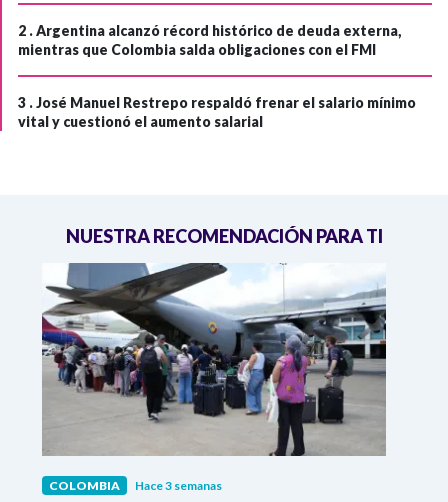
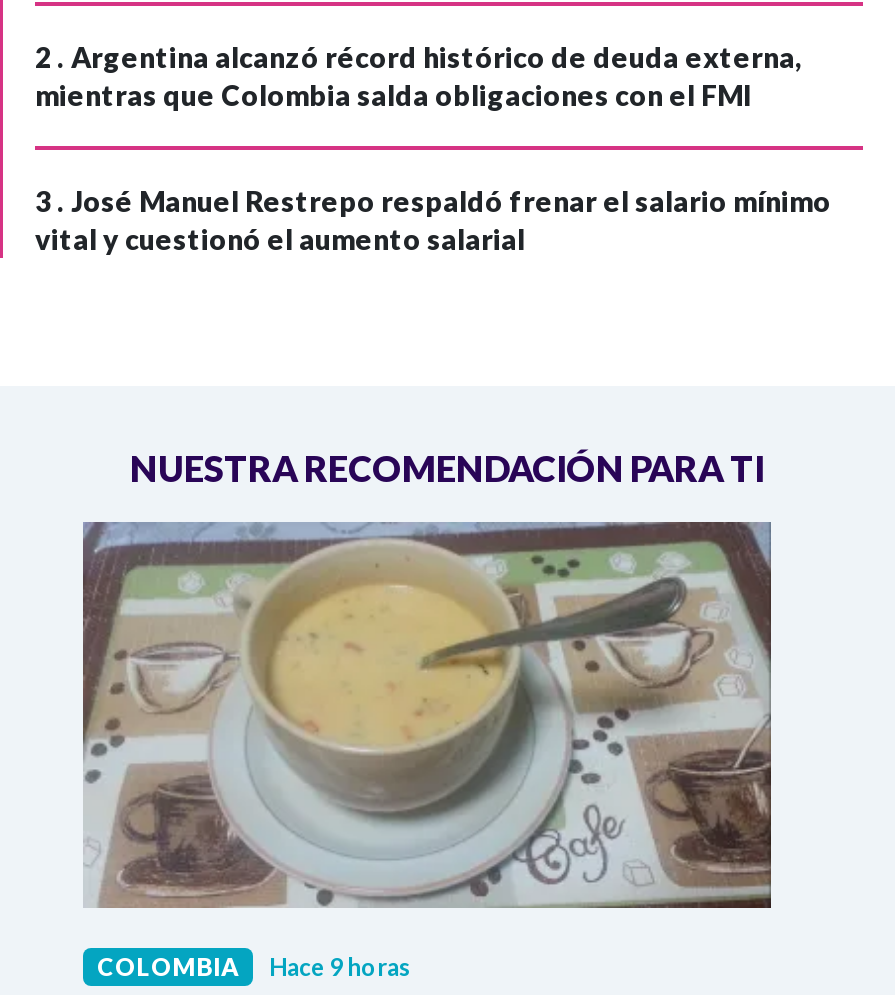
- [image]
- COLOMBIA Hace 3 semanas
+ [image]
+ COLOMBIA Hace 9 horas
